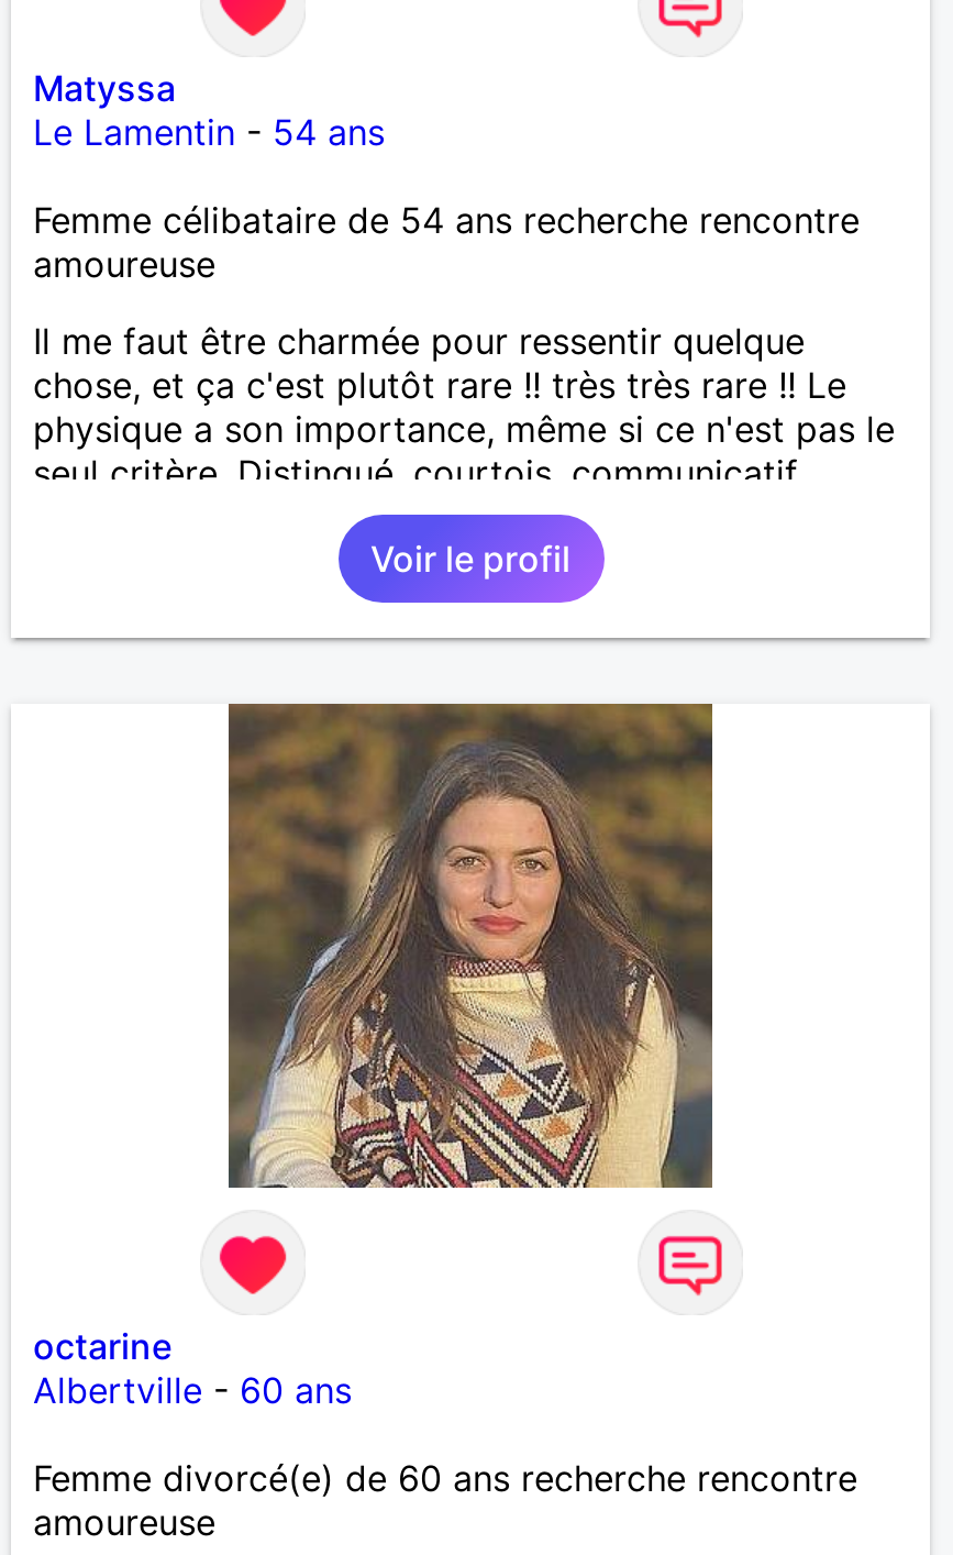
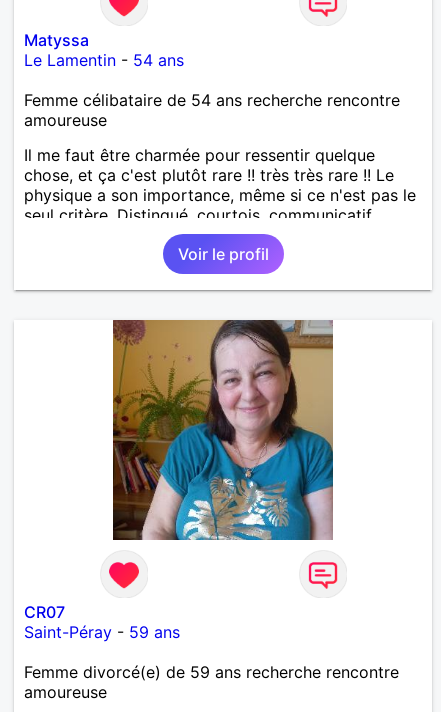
- [image]
+ [image]

- octarine
- Albertville - 60 ans
+ CR07
+ Saint-Péray - 59 ans

- Femme divorcé(e) de 60 ans recherche rencontre
+ Femme divorcé(e) de 59 ans recherche rencontre
